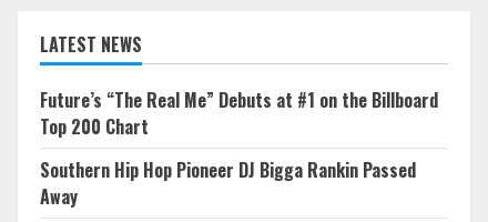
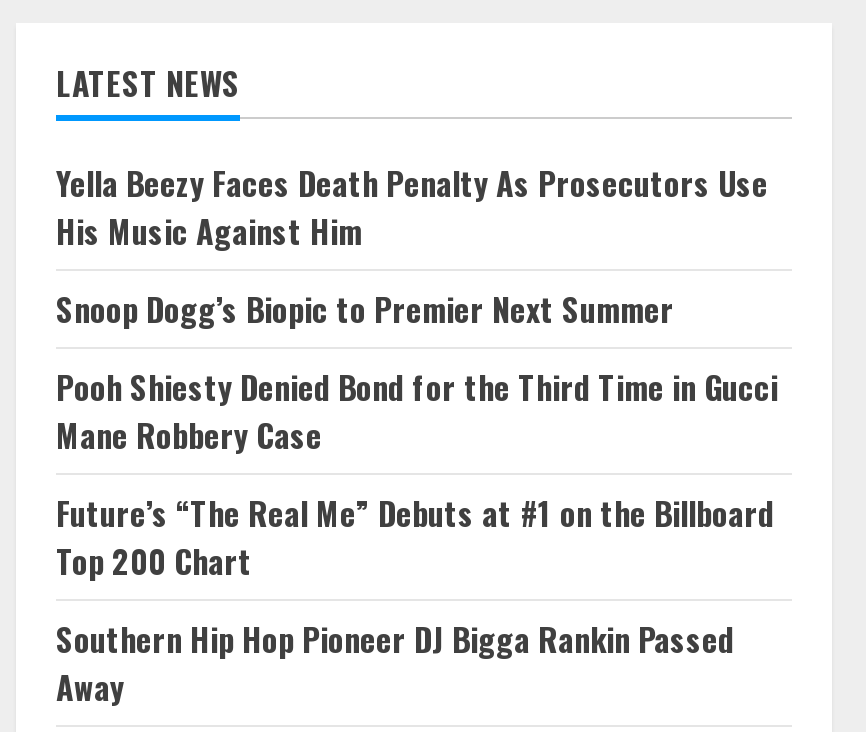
+ Yella Beezy Faces Death Penalty As Prosecutors Use
+ His Music Against Him
+ Snoop Dogg’s Biopic to Premier Next Summer
+ Pooh Shiesty Denied Bond for the Third Time in Gucci
+ Mane Robbery Case
